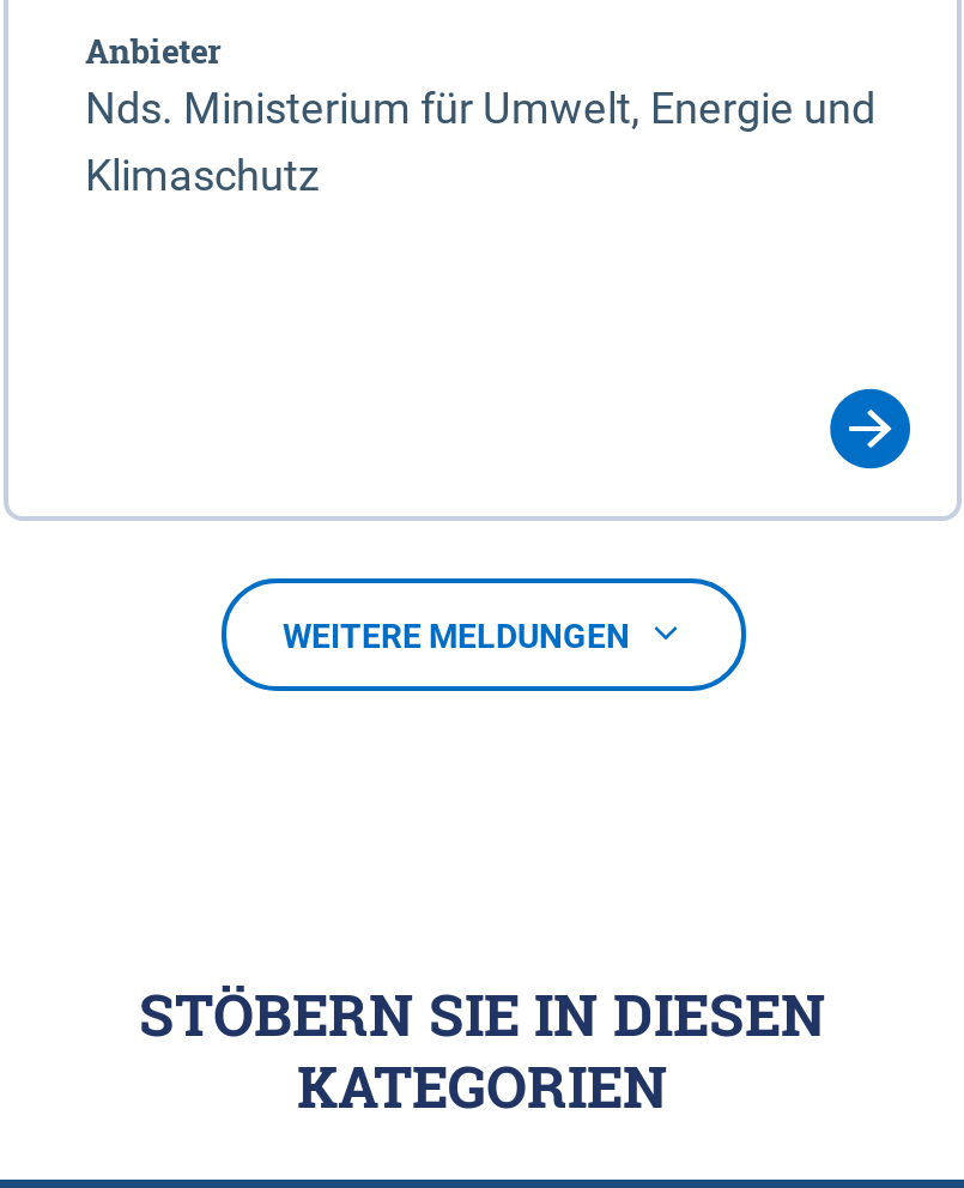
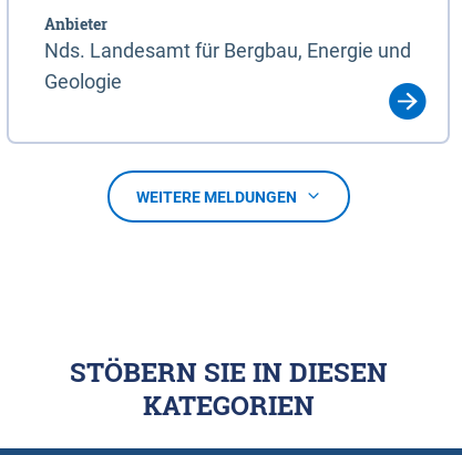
- Nds. Ministerium für Umwelt, Energie und
- Klimaschutz
+ Nds. Landesamt für Bergbau, Energie und
+ Geologie
